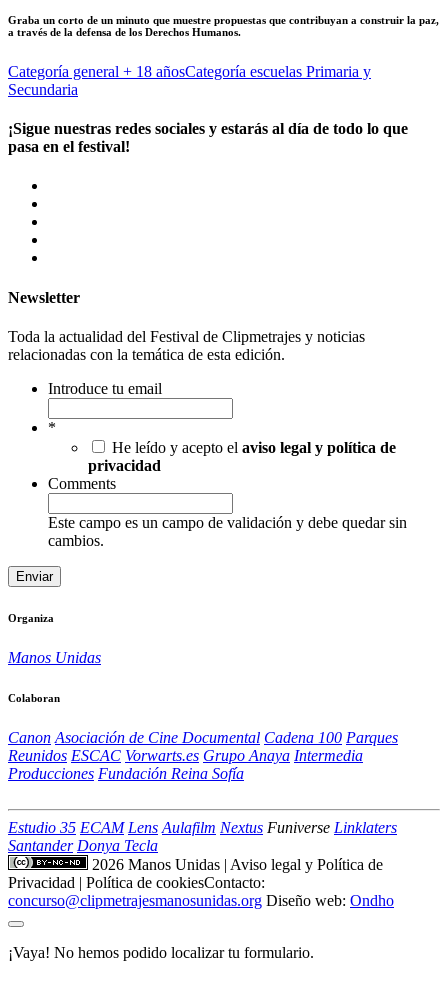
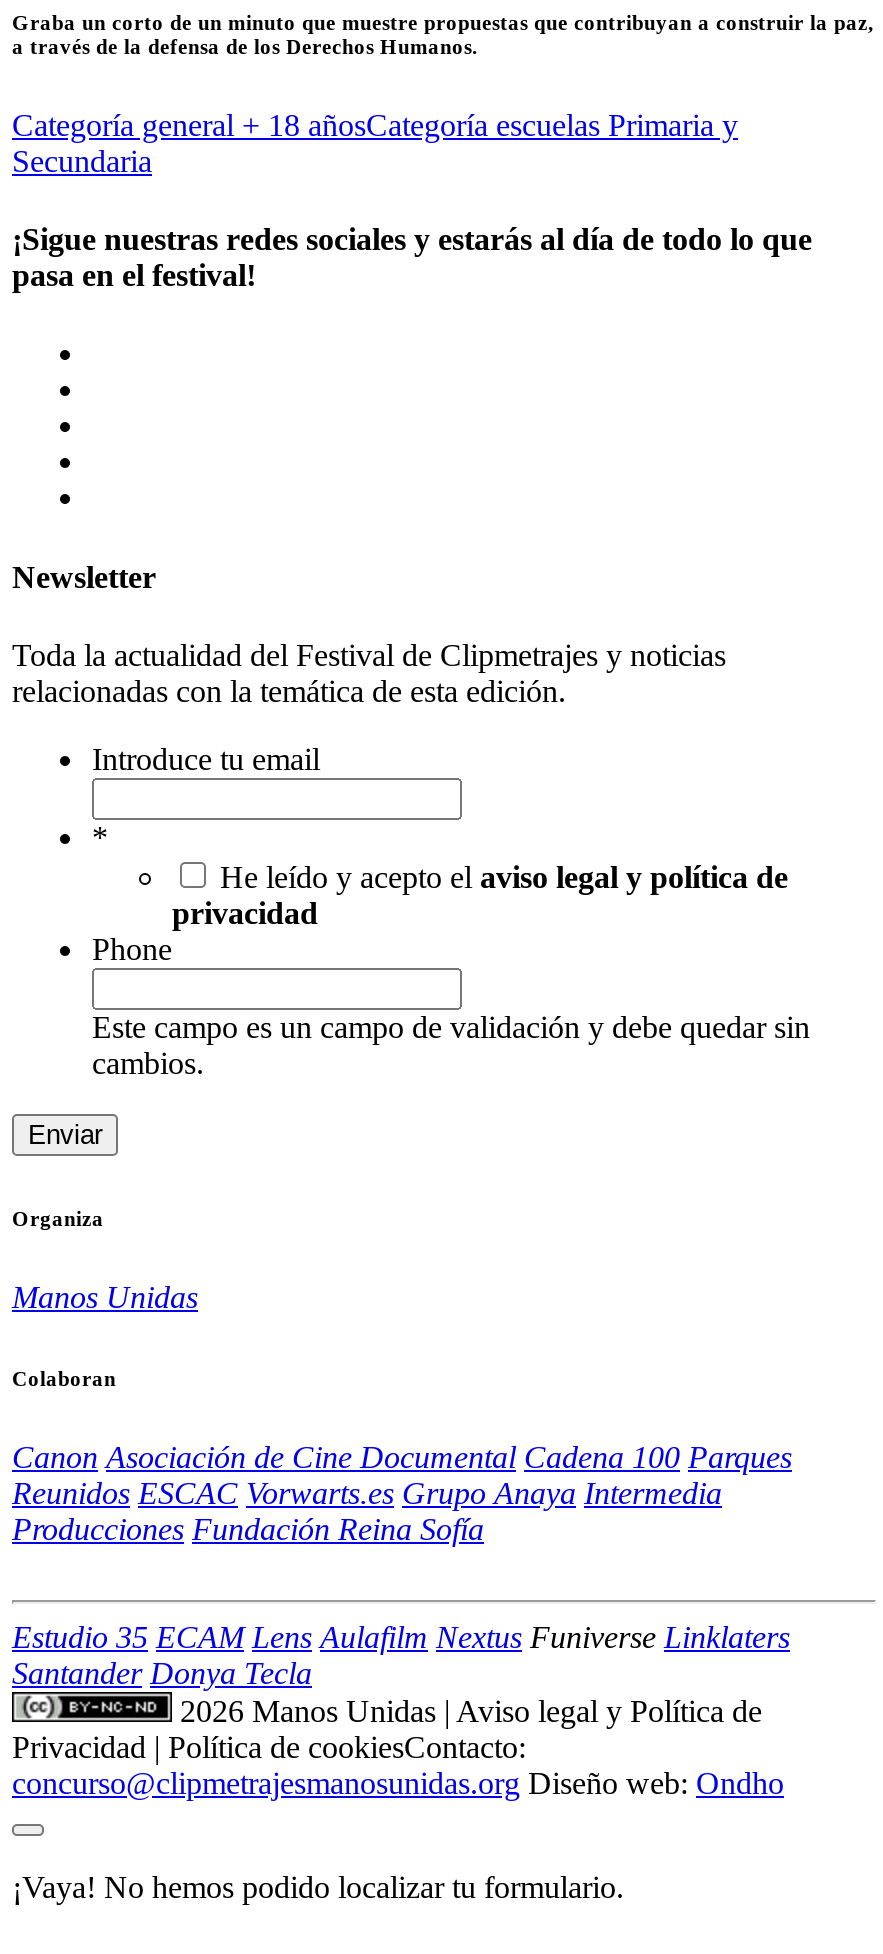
- Comments
+ Phone
